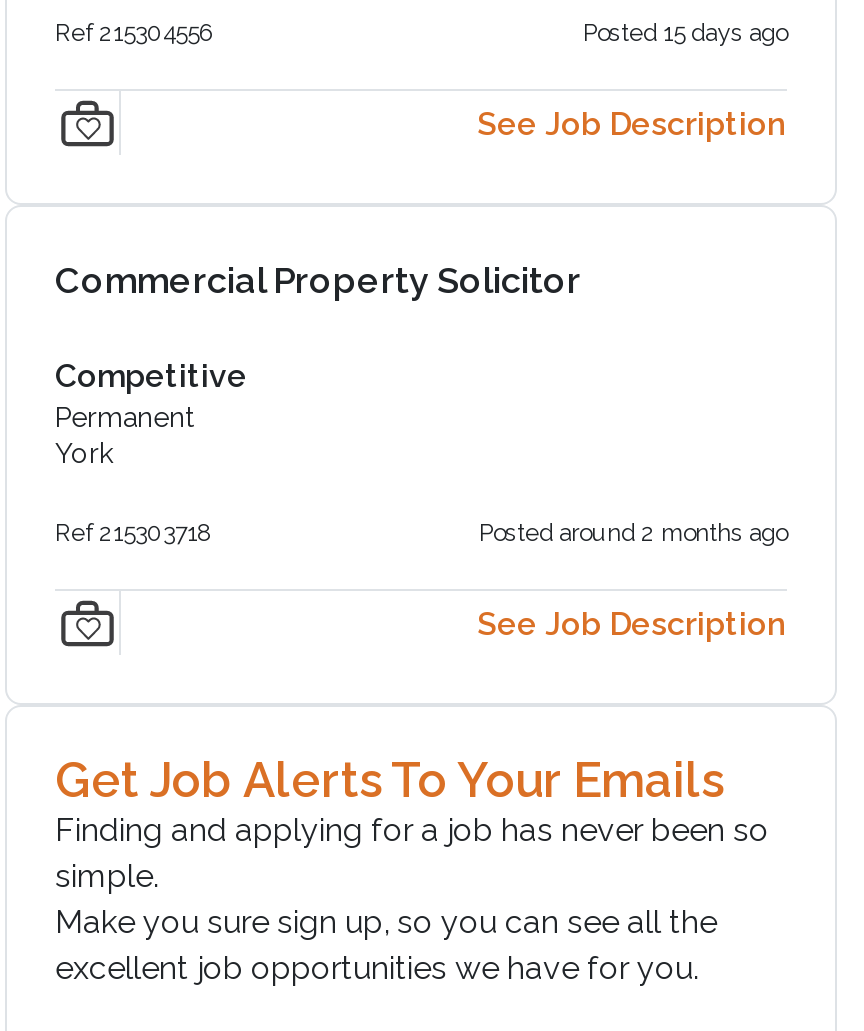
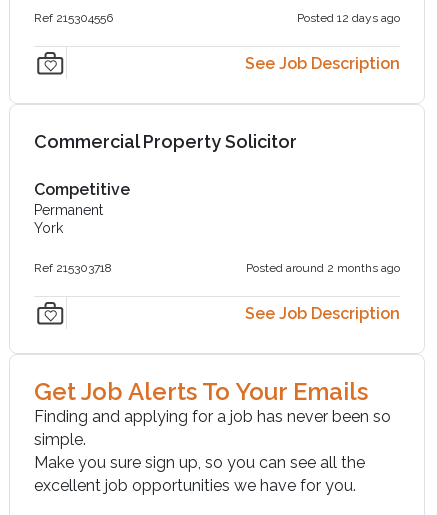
- Posted 15 days ago
+ Posted 12 days ago
